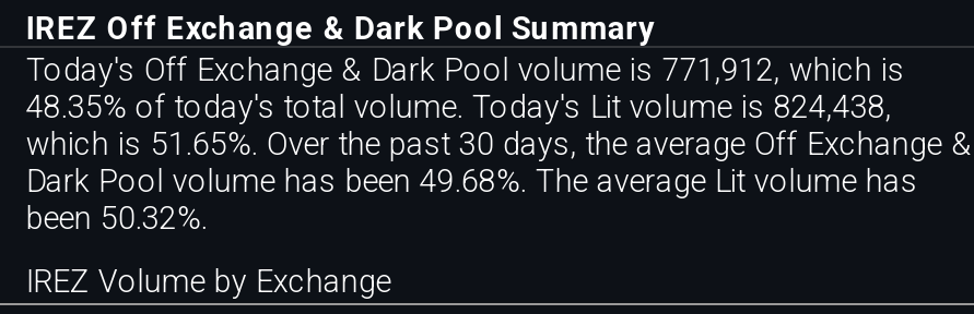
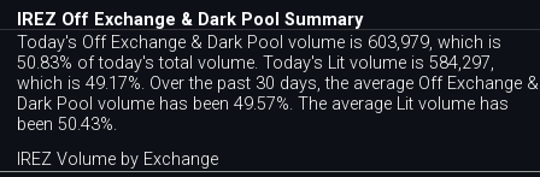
- Today's Off Exchange & Dark Pool volume is 771,912, which is
+ Today's Off Exchange & Dark Pool volume is 603,979, which is

- 48.35% of today's total volume. Today's Lit volume is 824,438,
+ 50.83% of today's total volume. Today's Lit volume is 584,297,

- which is 51.65%. Over the past 30 days, the average Off Exchange &
+ which is 49.17%. Over the past 30 days, the average Off Exchange &

- Dark Pool volume has been 49.68%. The average Lit volume has
+ Dark Pool volume has been 49.57%. The average Lit volume has

- been 50.32%.
+ been 50.43%.
